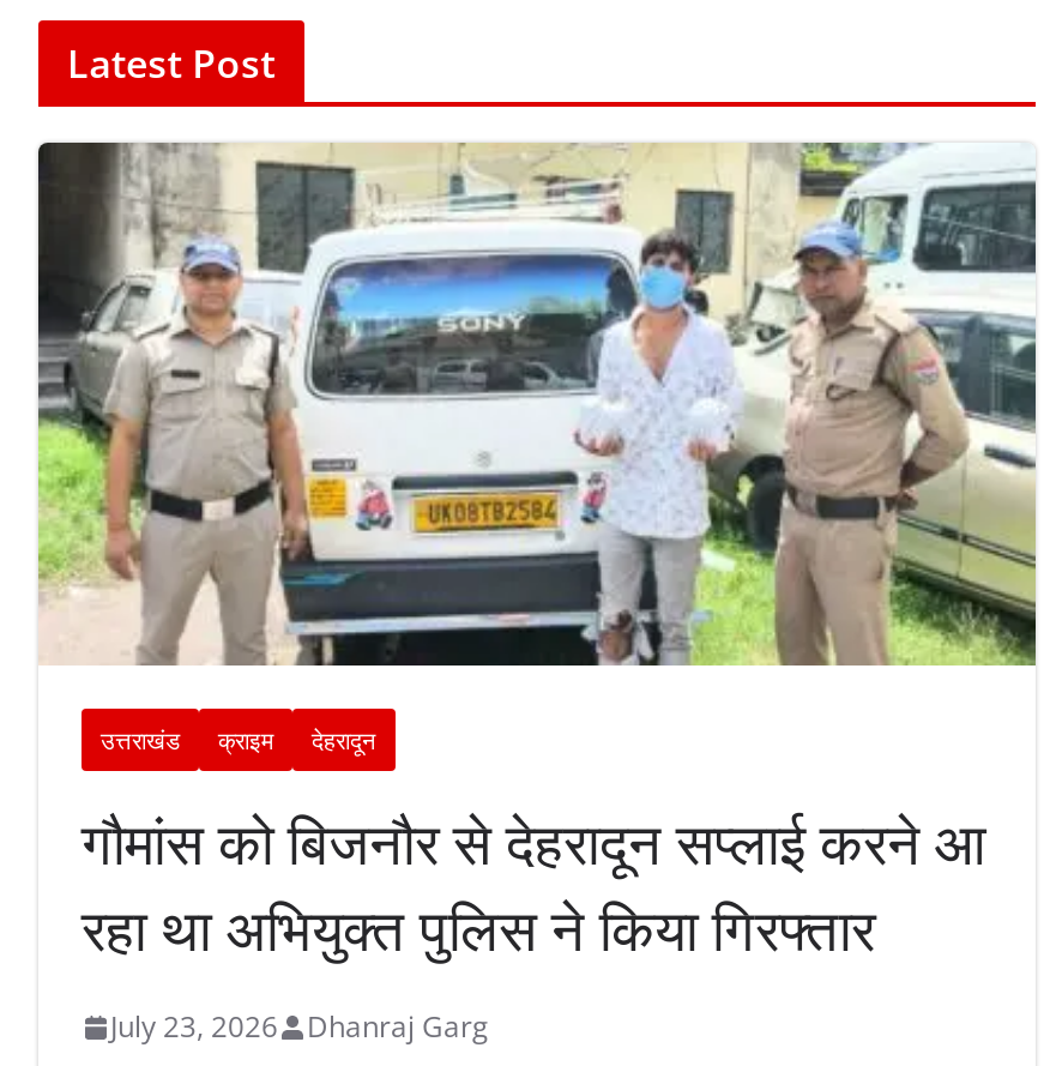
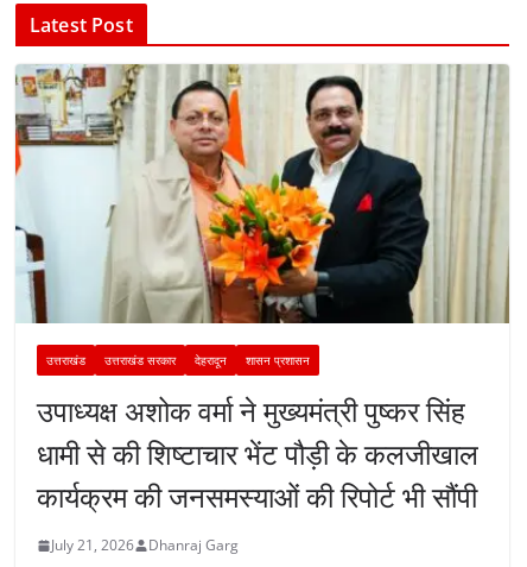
- [image]
- क्राइम
+ [image]
+ उत्तराखंड सरकार

- गौमांस को बिजनौर से देहरादून सप्लाई करने आ
- रहा था अभियुक्त पुलिस ने किया गिरफ्तार
- July 23, 2026
+ शासन प्रशासन
+ उपाध्यक्ष अशोक वर्मा ने मुख्यमंत्री पुष्कर सिंह
+ धामी से की शिष्टाचार भेंट पौड़ी के कलजीखाल
+ कार्यक्रम की जनसमस्याओं की रिपोर्ट भी सौंपी
+ July 21, 2026
